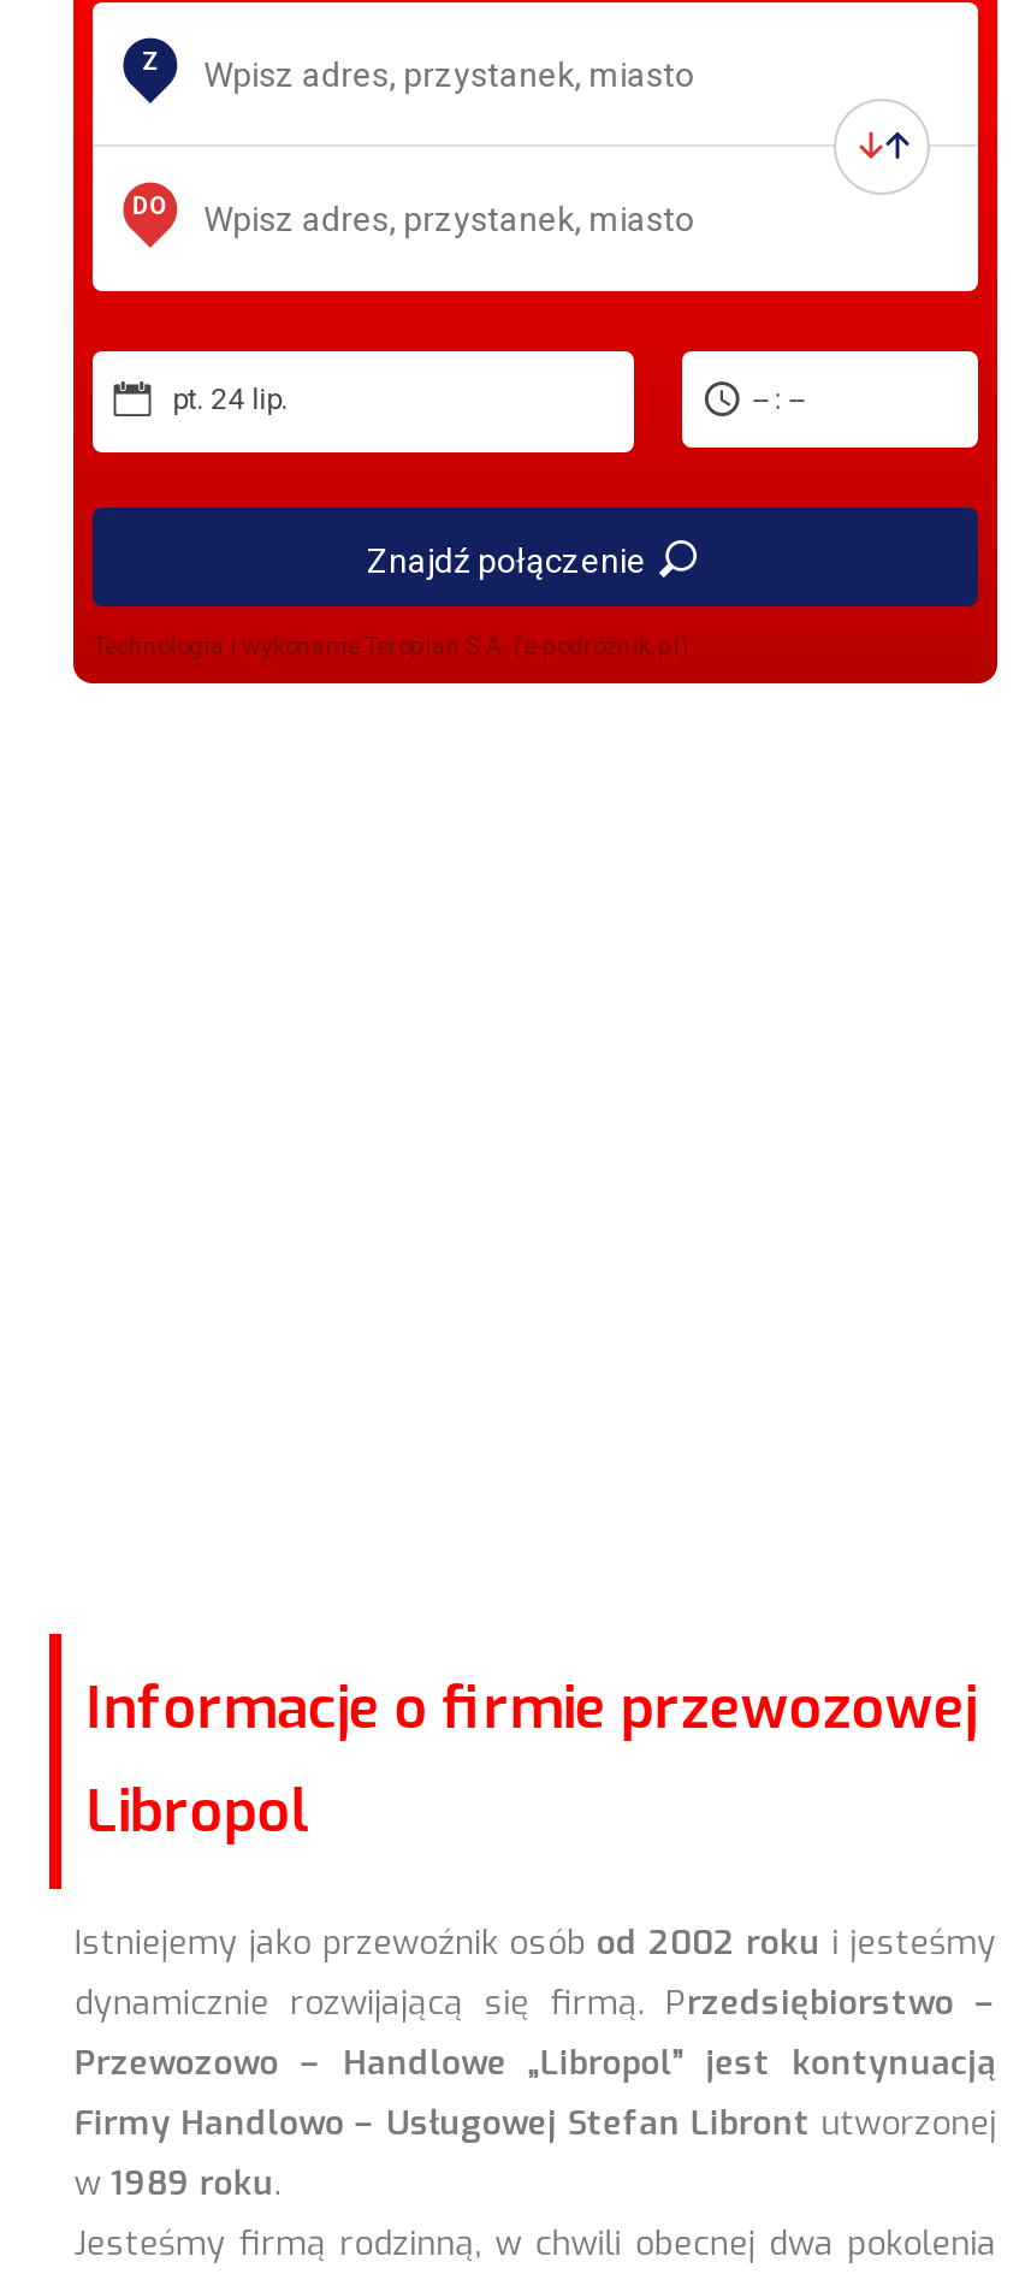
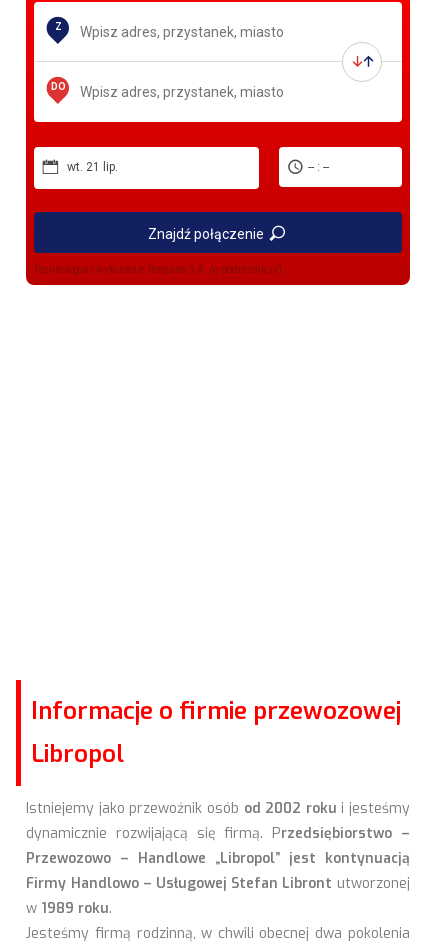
- pt. 24 lip.
+ wt. 21 lip.
